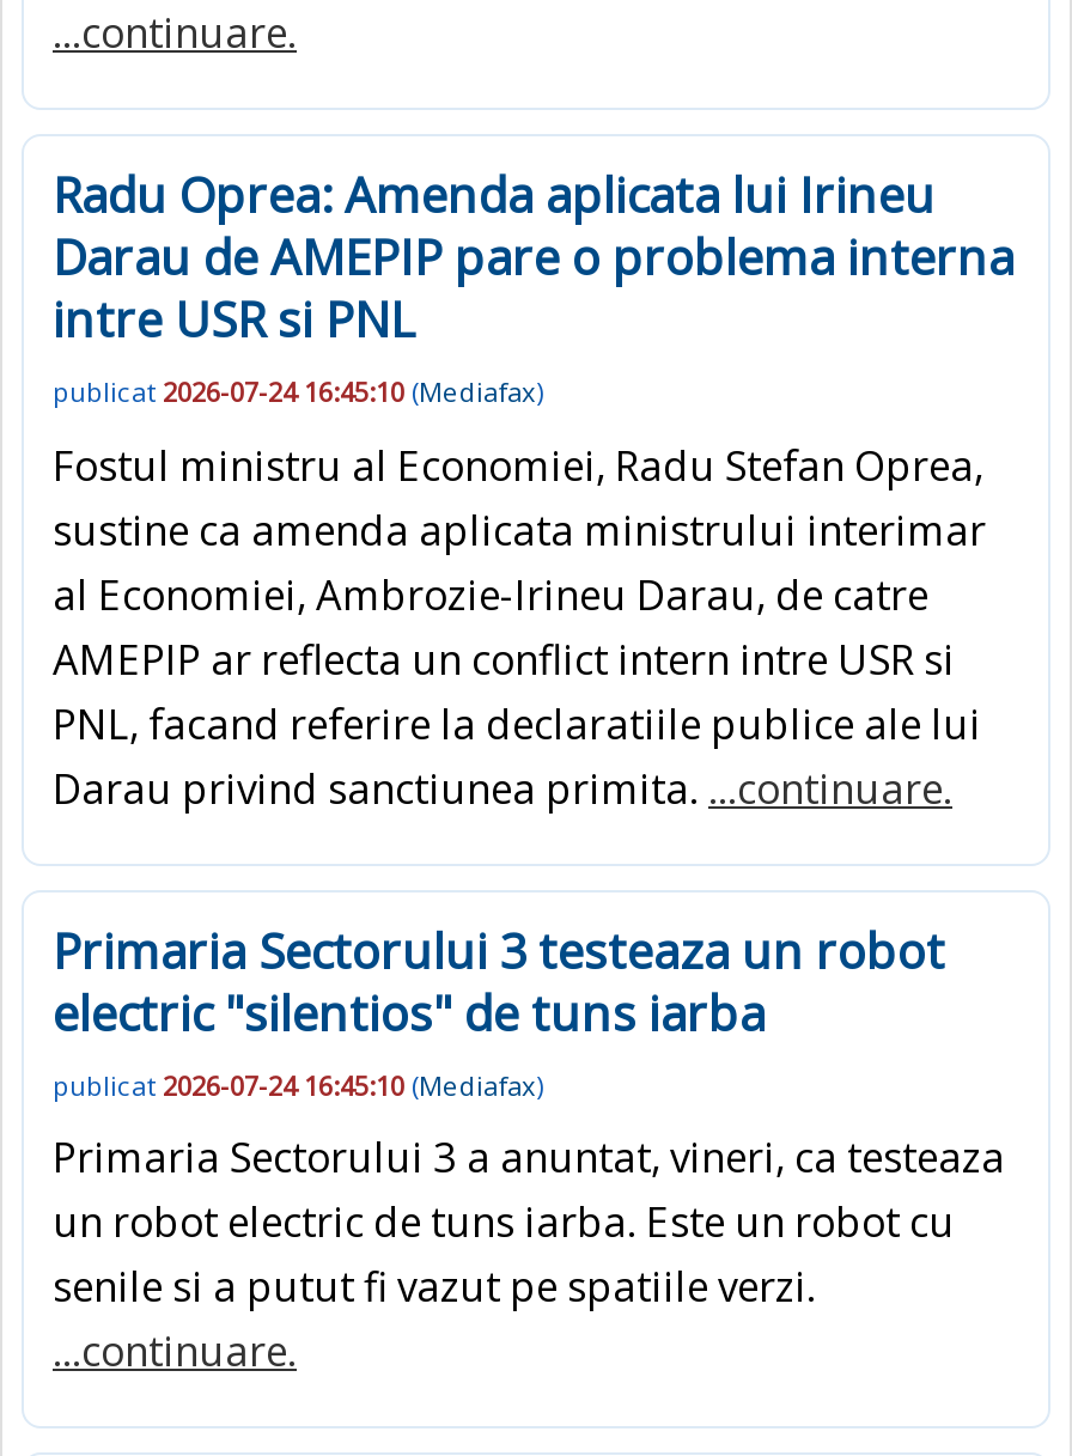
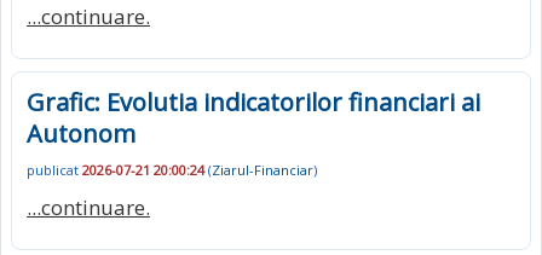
- Radu Oprea: Amenda aplicata lui Irineu
- Darau de AMEPIP pare o problema interna
- intre USR si PNL
- publicat 2026-07-24 16:45:10 (Mediafax)
- Fostul ministru al Economiei, Radu Stefan Oprea,
- sustine ca amenda aplicata ministrului interimar
- al Economiei, Ambrozie-Irineu Darau, de catre
- AMEPIP ar reflecta un conflict intern intre USR si
- PNL, facand referire la declaratiile publice ale lui
- Darau privind sanctiunea primita....continuare.
- Primaria Sectorului 3 testeaza un robot
- electric "silentios" de tuns iarba
- publicat 2026-07-24 16:45:10 (Mediafax)
- Primaria Sectorului 3 a anuntat, vineri, ca testeaza
- un robot electric de tuns iarba. Este un robot cu
- senile si a putut fi vazut pe spatiile verzi.
+ Grafic: Evolutia indicatorilor financiari ai
+ Autonom
+ publicat 2026-07-21 20:00:24(Ziarul-Financiar)
